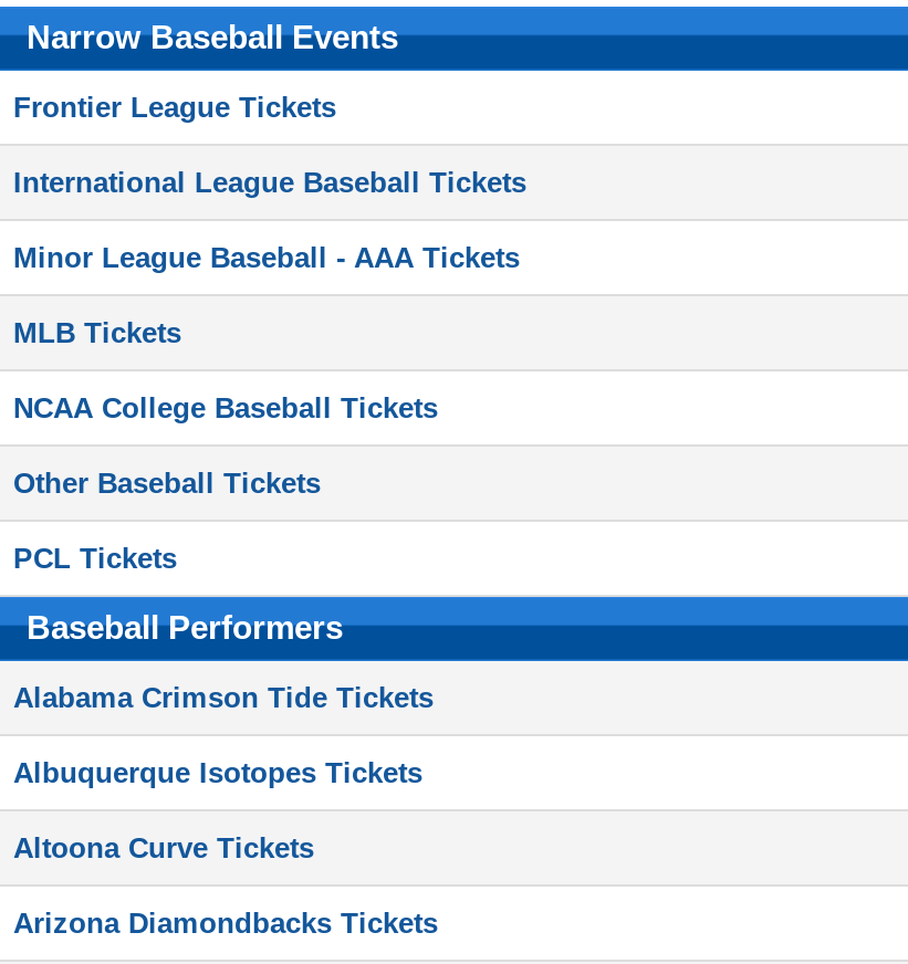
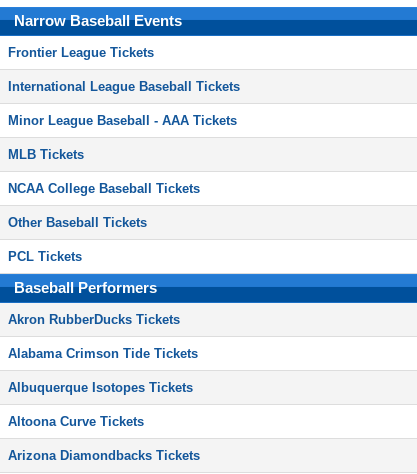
+ Akron RubberDucks Tickets
